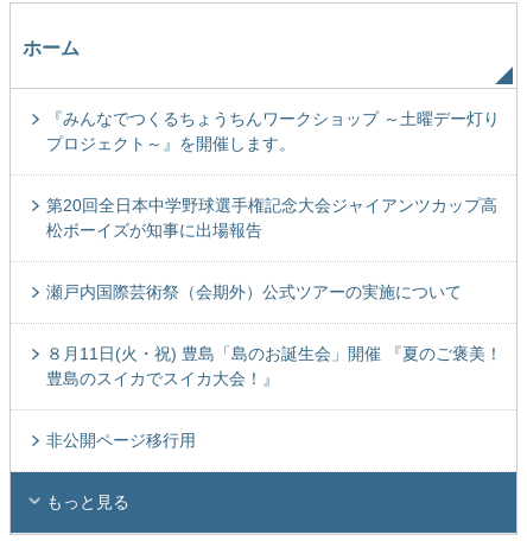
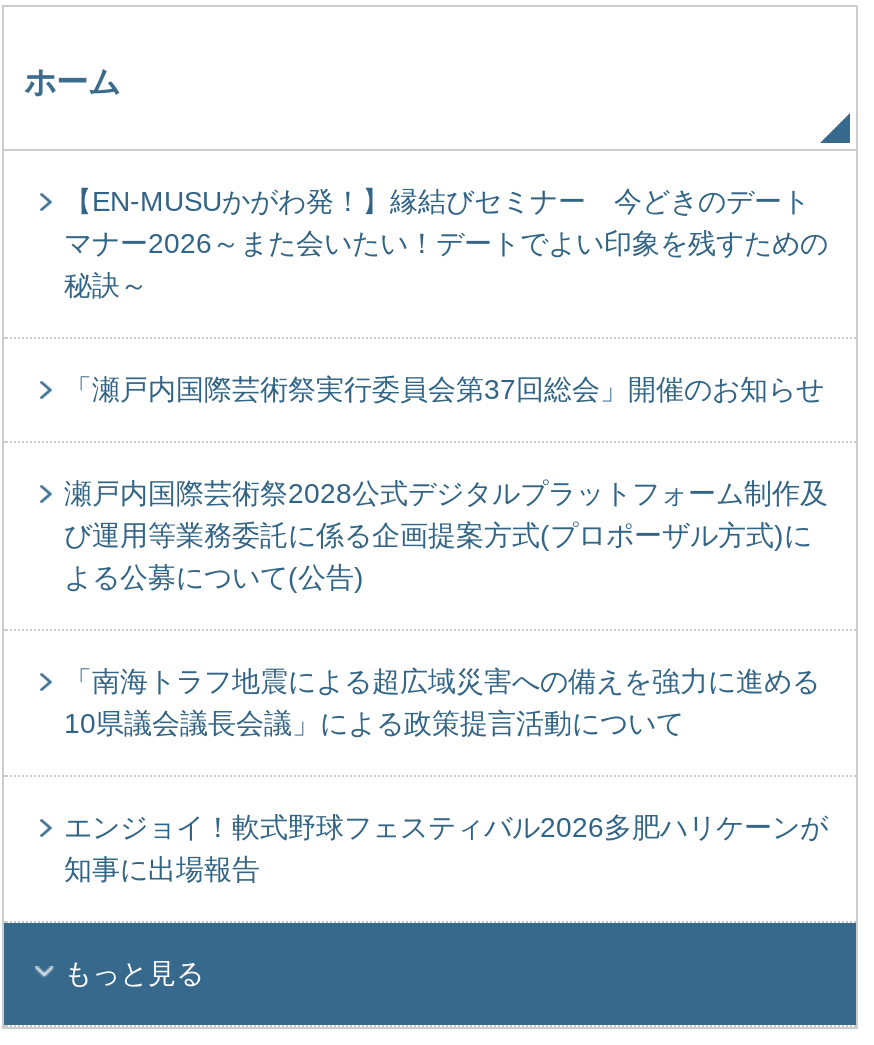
- 『みんなでつくるちょうちんワークショップ ～土曜デー灯り
- プロジェクト～』を開催します。
+ 【EN-MUSUかがわ発！】縁結びセミナー 今どきのデート
+ マナー2026～また会いたい！デートでよい印象を残すための
+ 秘訣～

- 第20回全日本中学野球選手権記念大会ジャイアンツカップ高
- 松ボーイズが知事に出場報告
+ 「瀬戸内国際芸術祭実行委員会第37回総会」開催のお知らせ

- 瀬戸内国際芸術祭（会期外）公式ツアーの実施について
+ 瀬戸内国際芸術祭2028公式デジタルプラットフォーム制作及
+ び運用等業務委託に係る企画提案方式(プロポーザル方式)に
+ よる公募について(公告)

- ８月11日(火・祝) 豊島「島のお誕生会」開催 『夏のご褒美！
- 豊島のスイカでスイカ大会！』
+ 「南海トラフ地震による超広域災害への備えを強力に進める
+ 10県議会議長会議」による政策提言活動について

- 非公開ページ移行用
+ エンジョイ！軟式野球フェスティバル2026多肥ハリケーンが
+ 知事に出場報告
